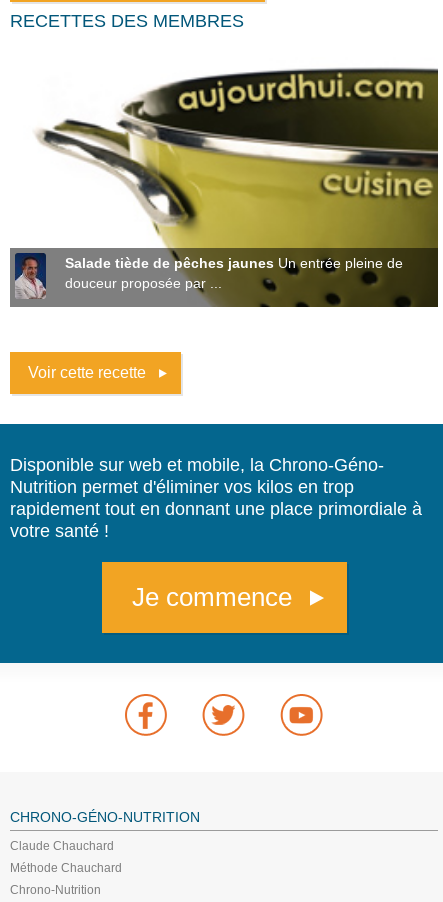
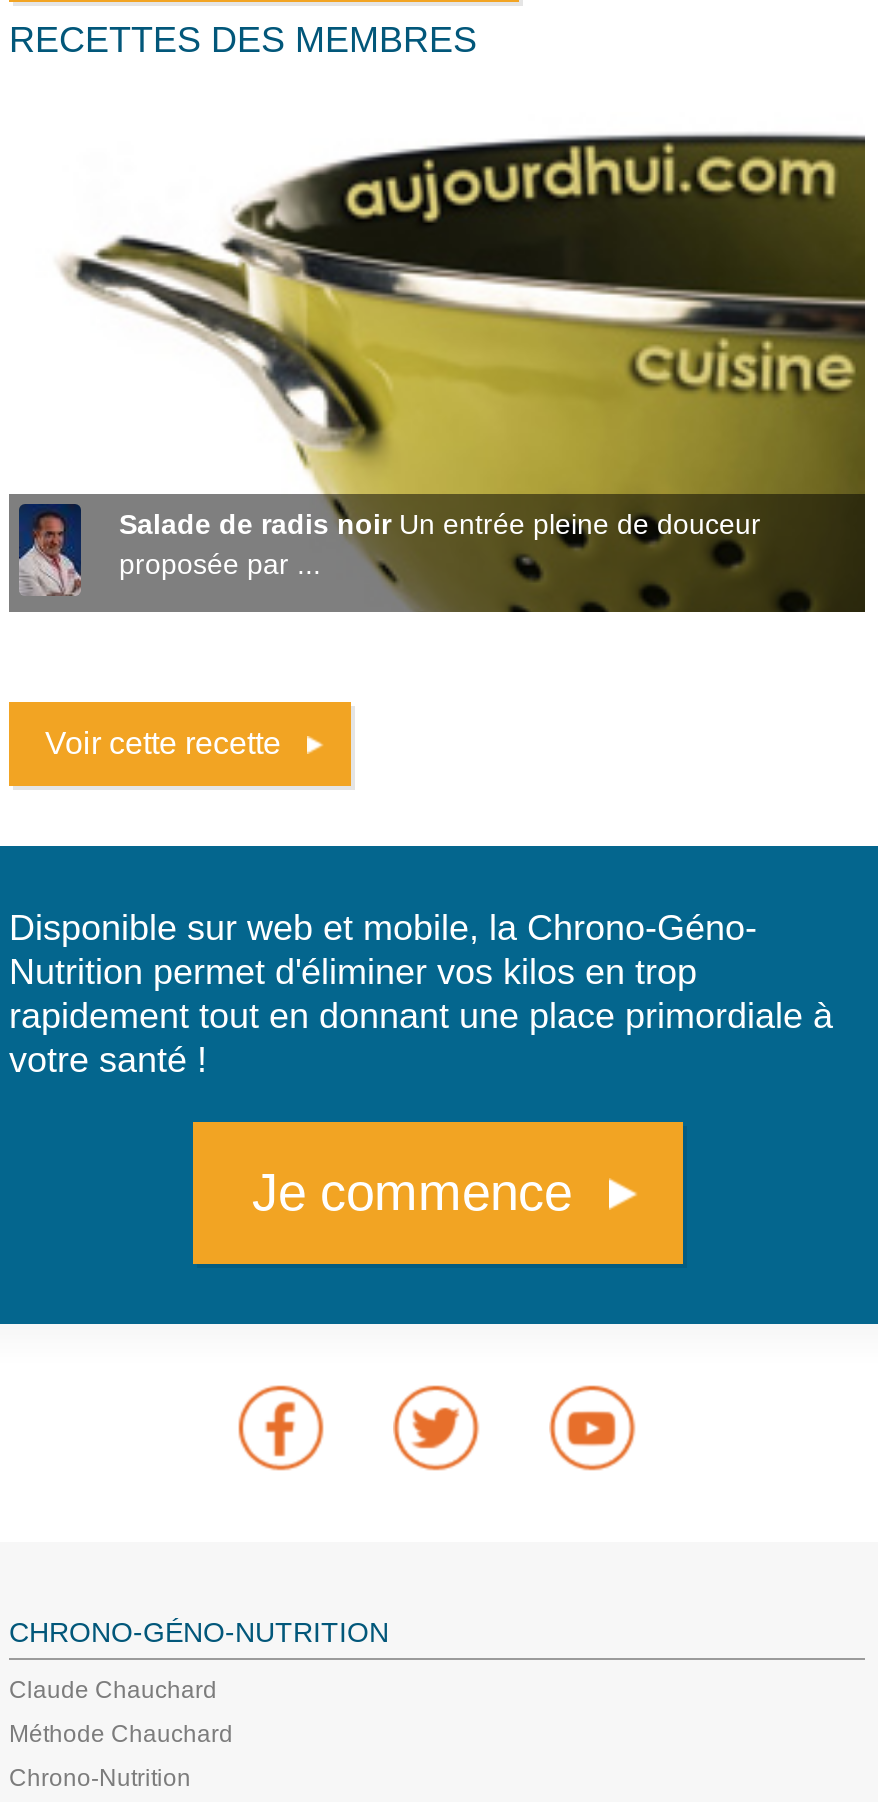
- Salade tiède de pêches jaunes Un entrée pleine de
- douceur proposée par ...
+ Salade de radis noir Un entrée pleine de douceur
+ proposée par ...
